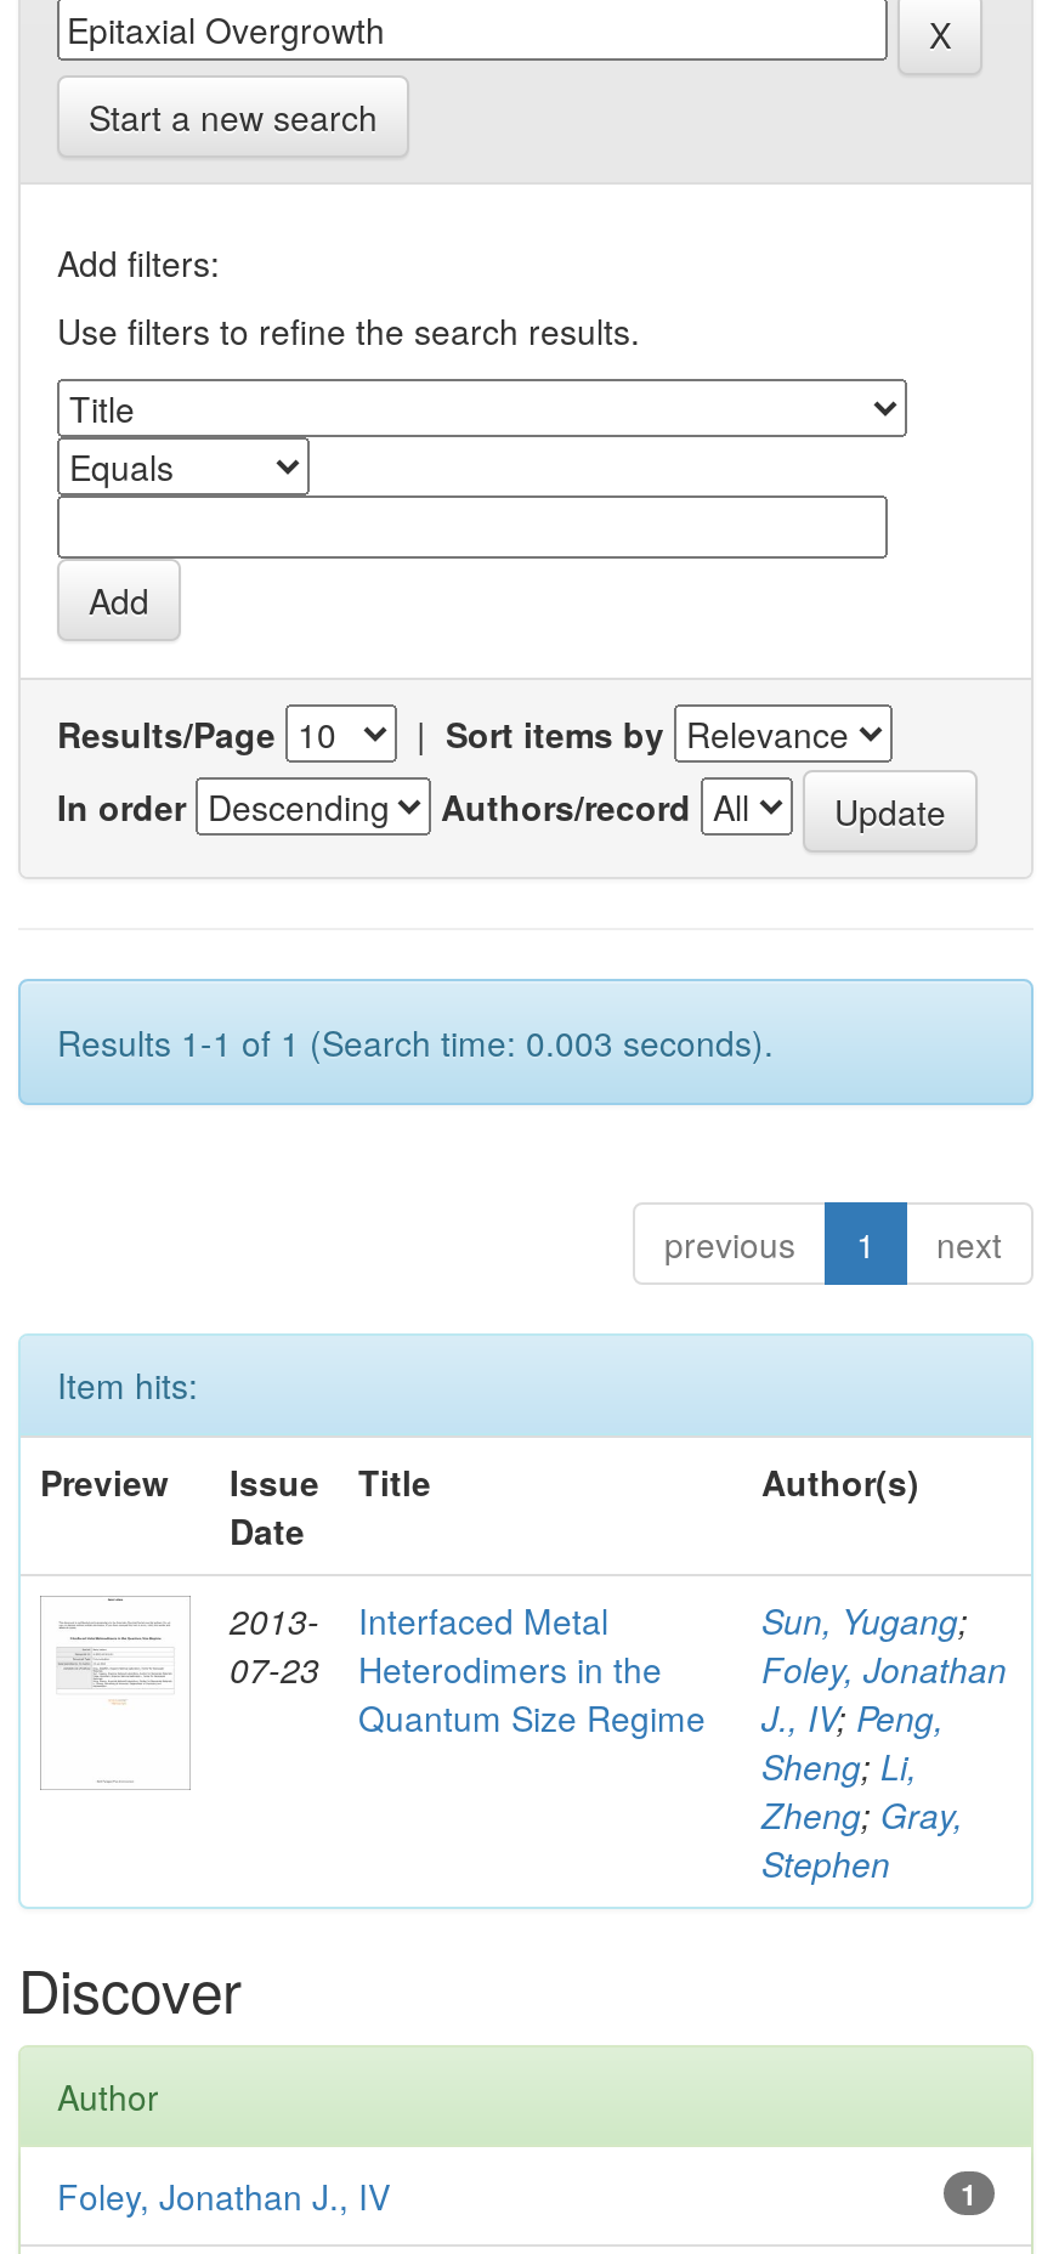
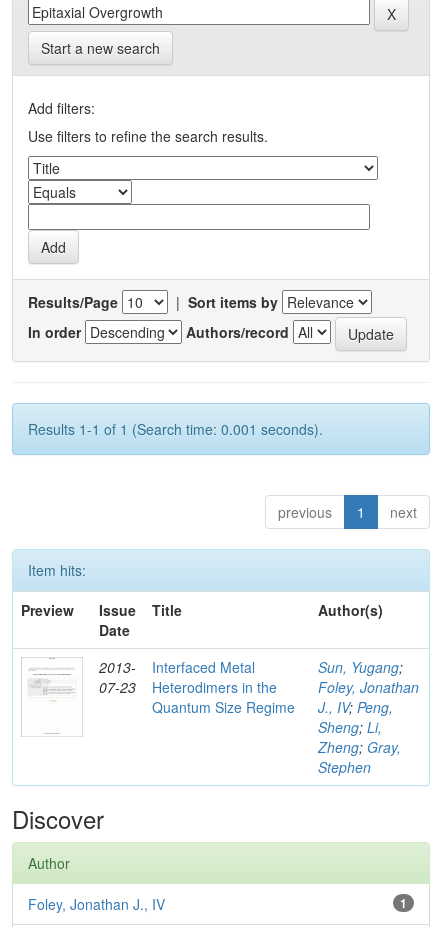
- Results 1-1 of 1 (Search time: 0.003 seconds).
+ Results 1-1 of 1 (Search time: 0.001 seconds).
